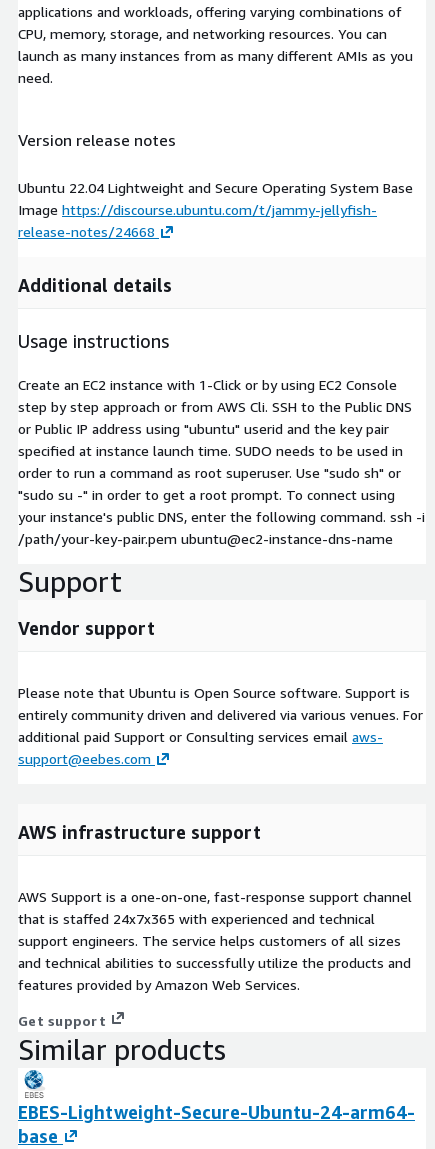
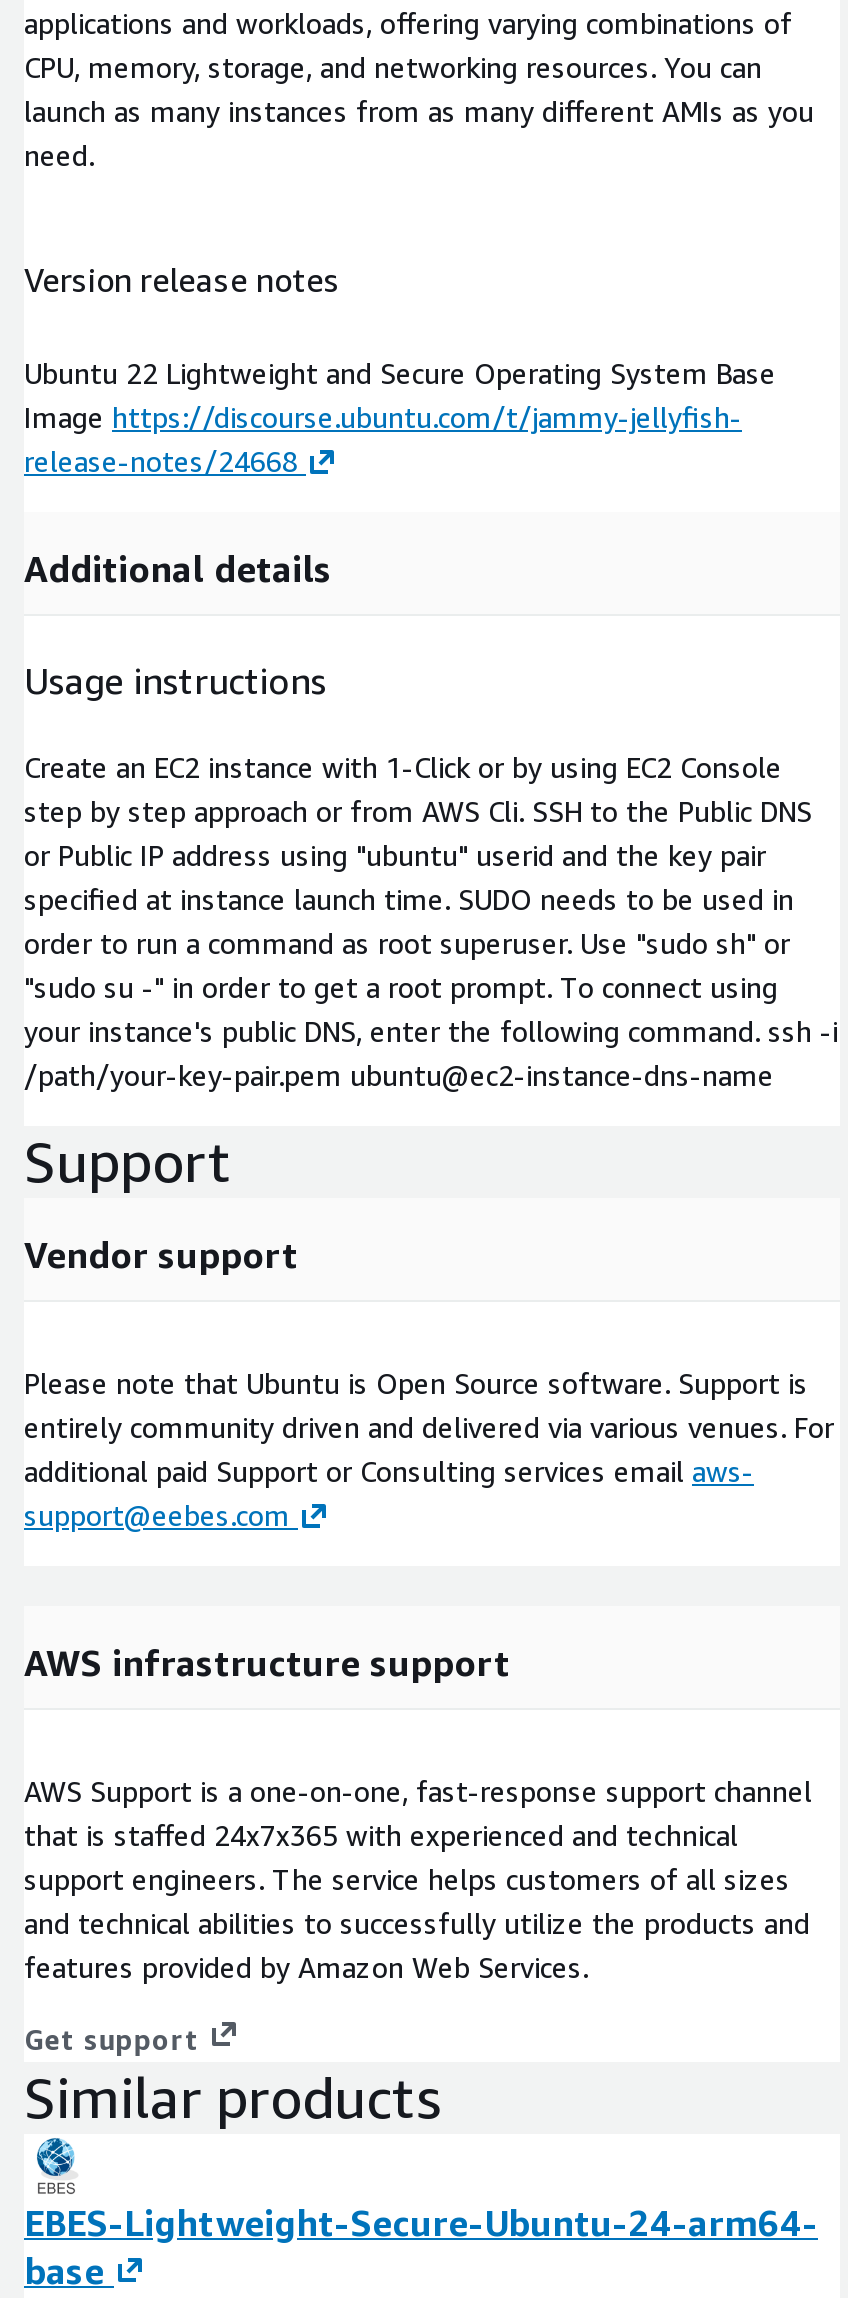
- Ubuntu 22.04 Lightweight and Secure Operating System Base
+ Ubuntu 22 Lightweight and Secure Operating System Base
